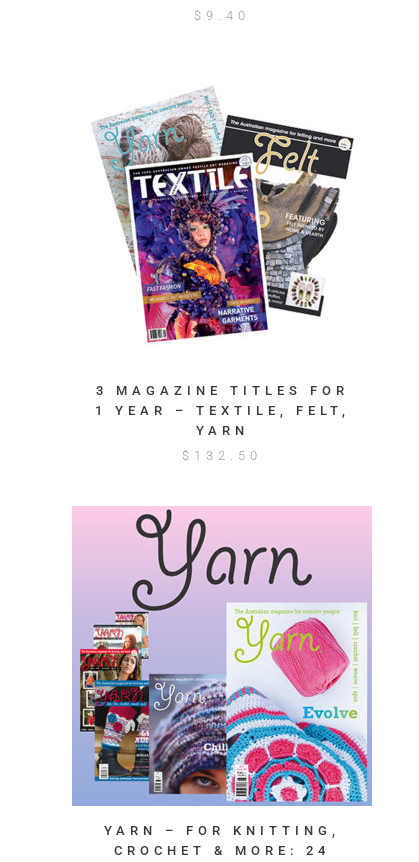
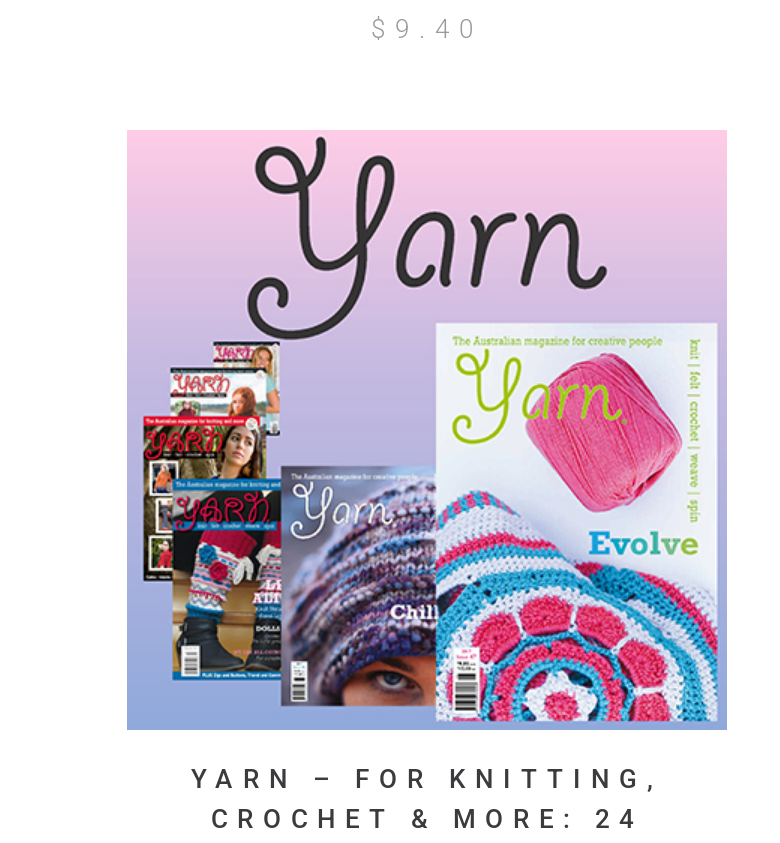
- [image]
- 3 MAGAZINE TITLES FOR
- 1 YEAR – TEXTILE, FELT,
- YARN
- $132.50
